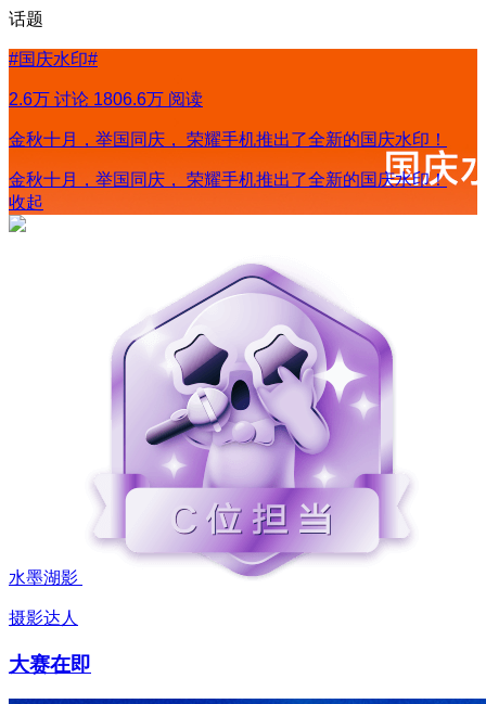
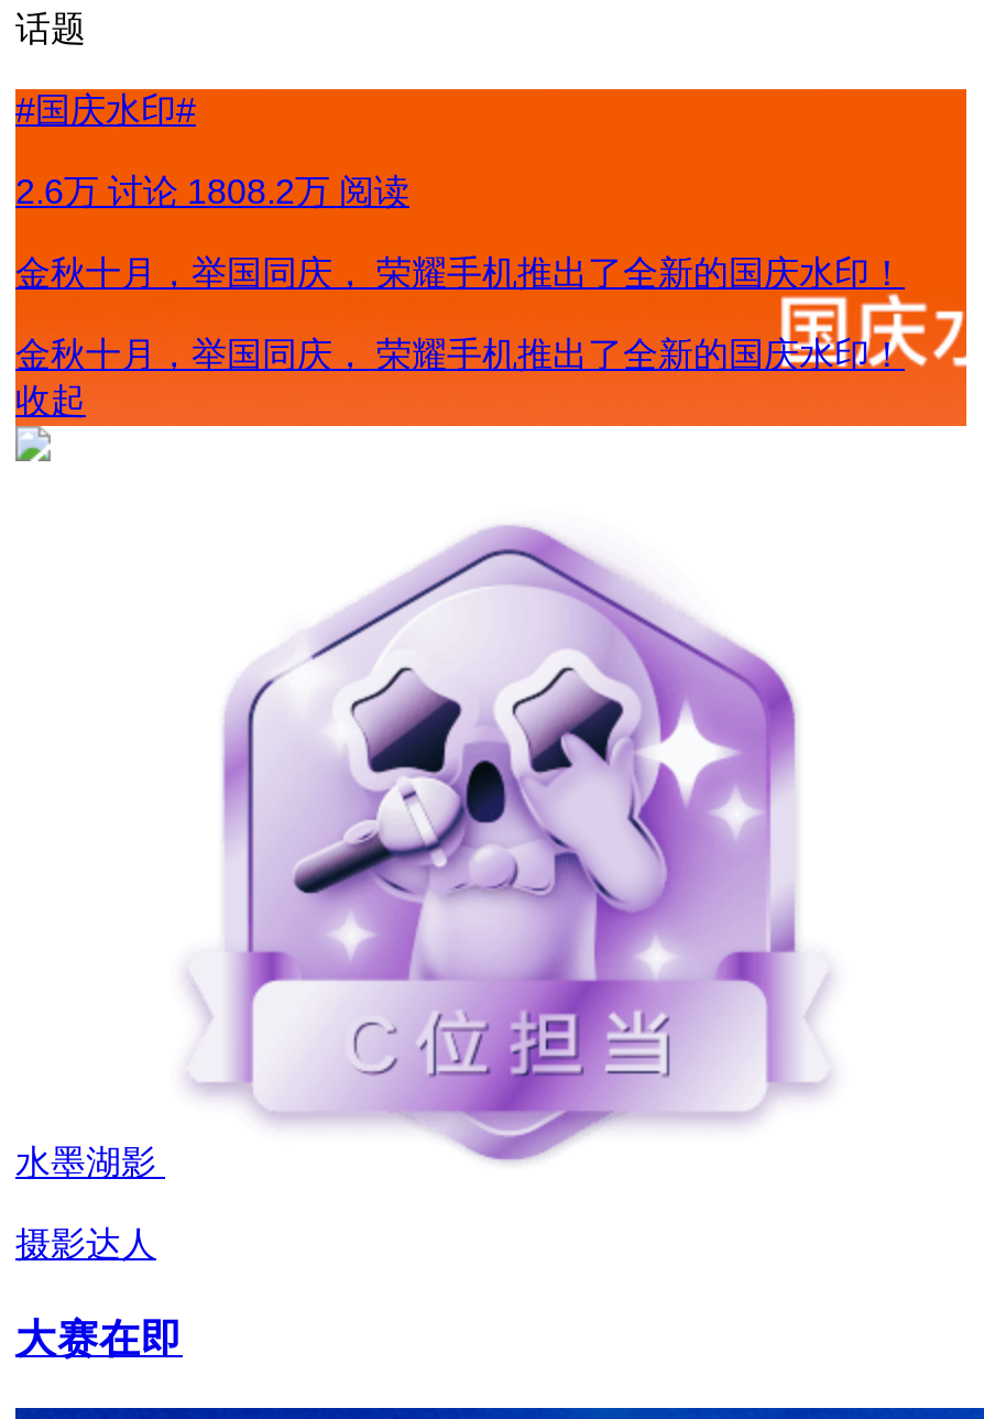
- 2.6万 讨论1806.6万 阅读
+ 2.6万 讨论1808.2万 阅读
